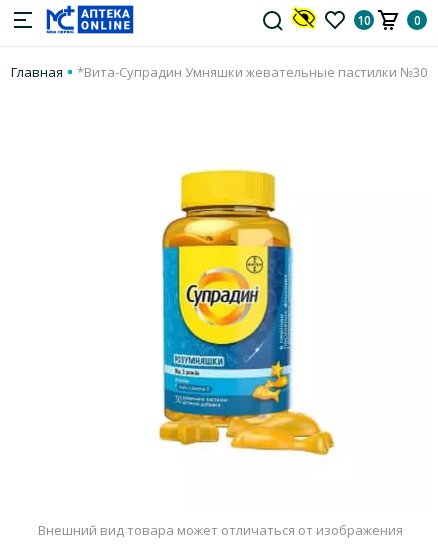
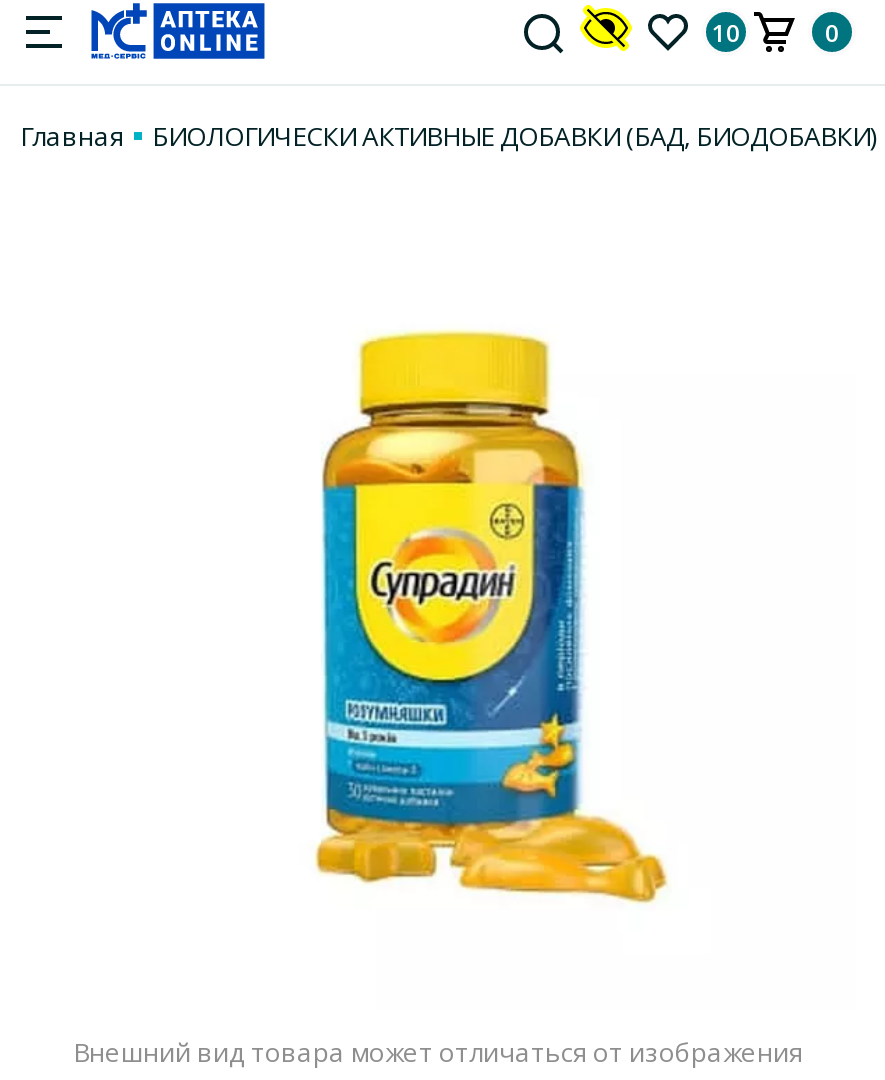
- *Вита-Супрадин Умняшки жевательные пастилки №30
+ БИОЛОГИЧЕСКИ АКТИВНЫЕ ДОБАВКИ (БАД, БИОДОБАВКИ)
